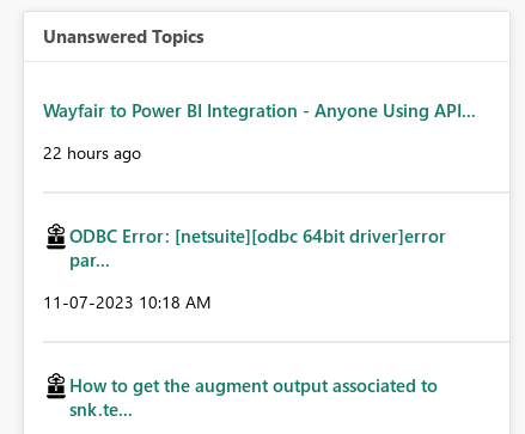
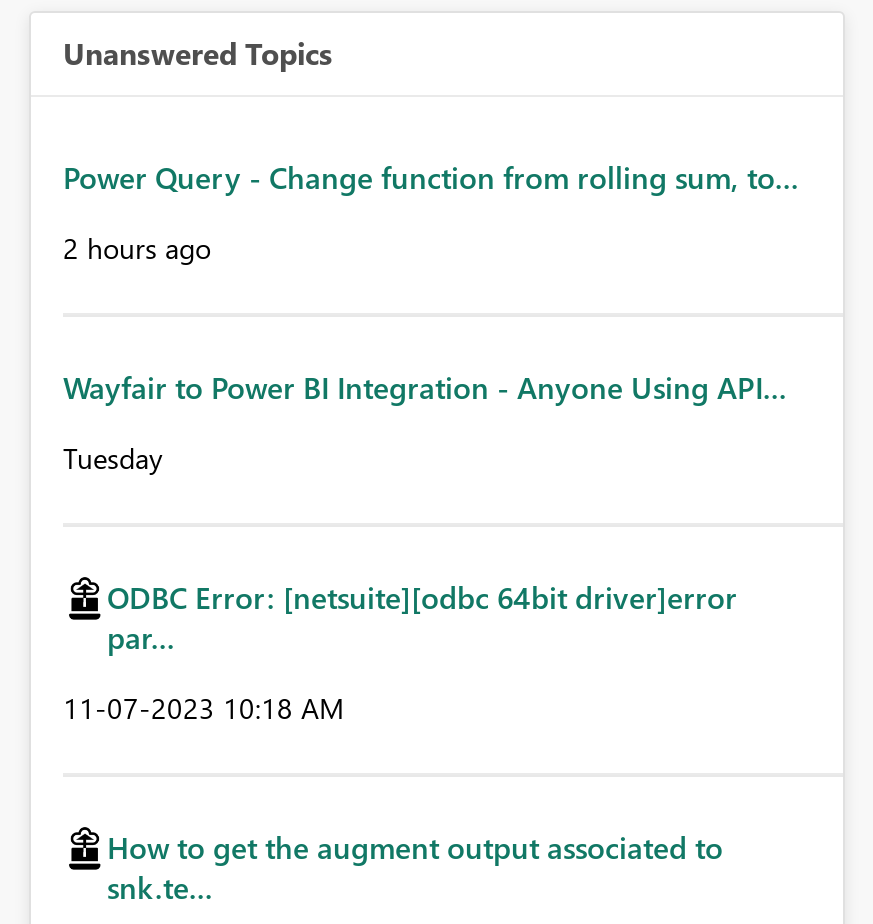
+ Power Query - Change function from rolling sum, to...
+ 2 hours ago

- 22 hours ago
+ Tuesday
